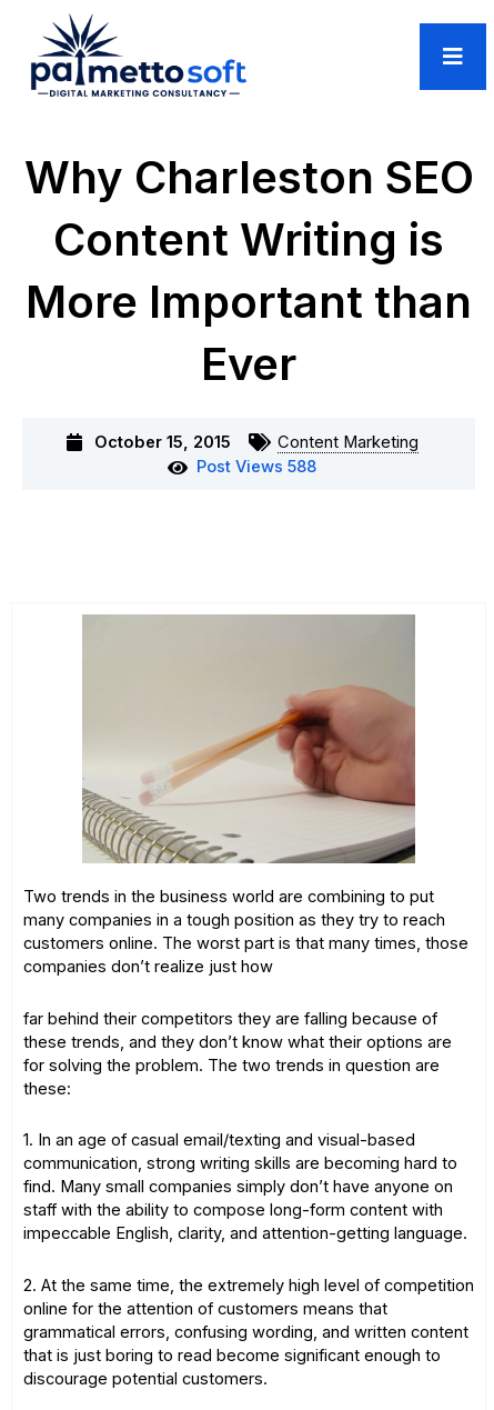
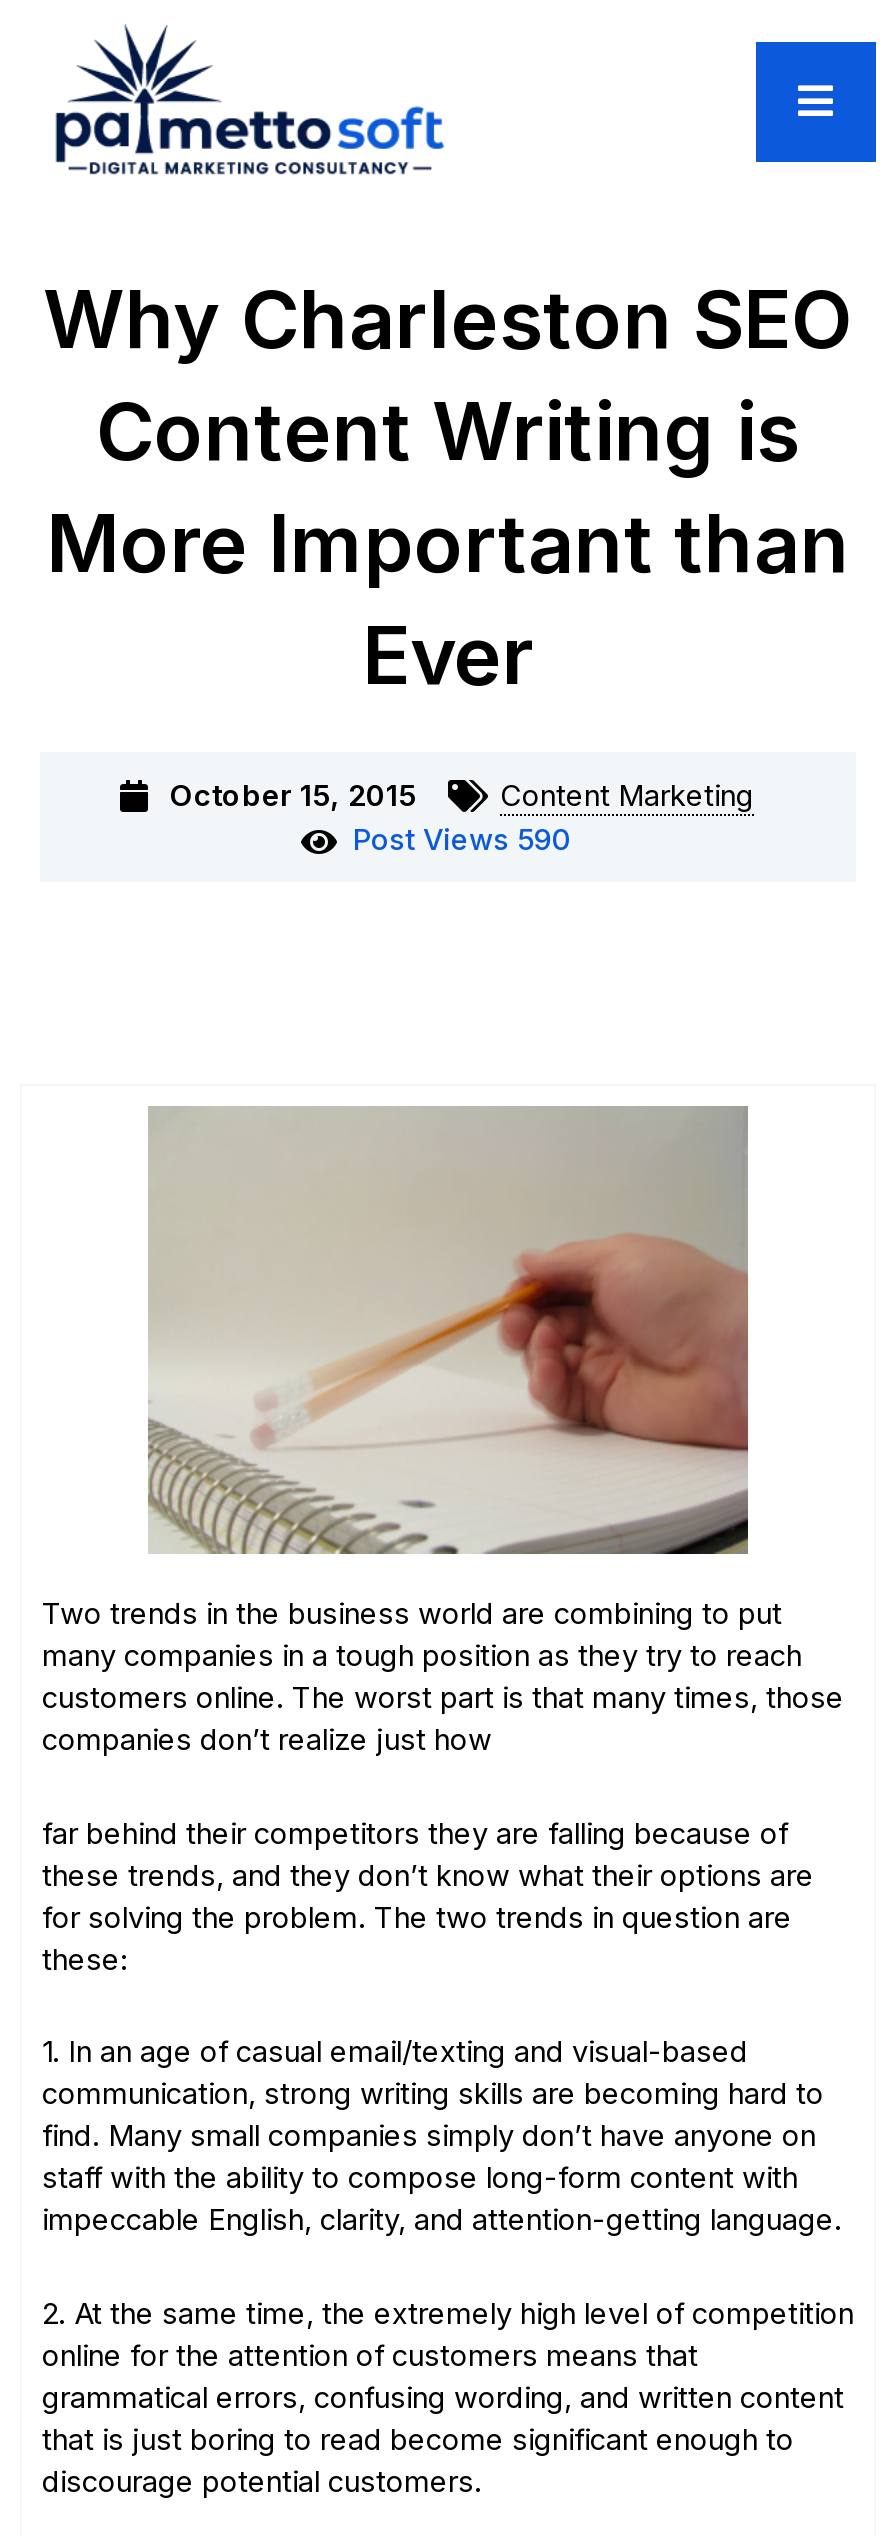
- Post Views 588
+ Post Views 590
